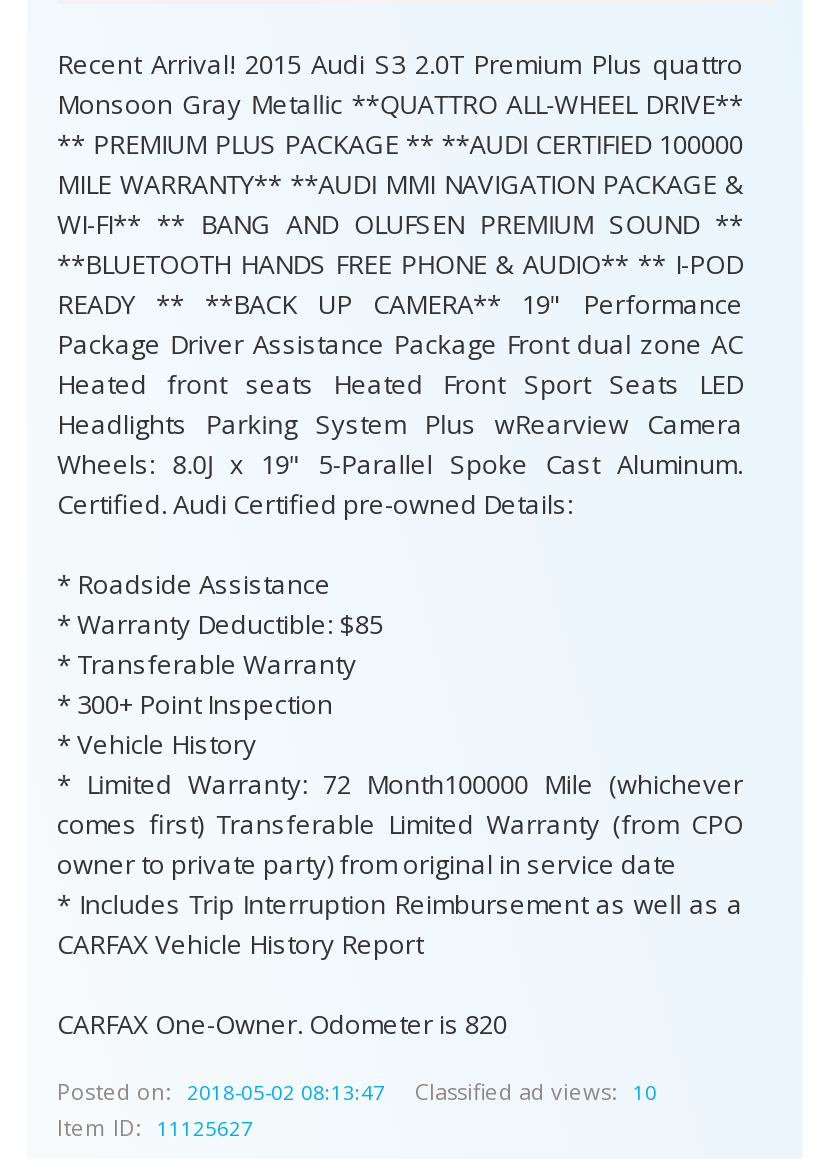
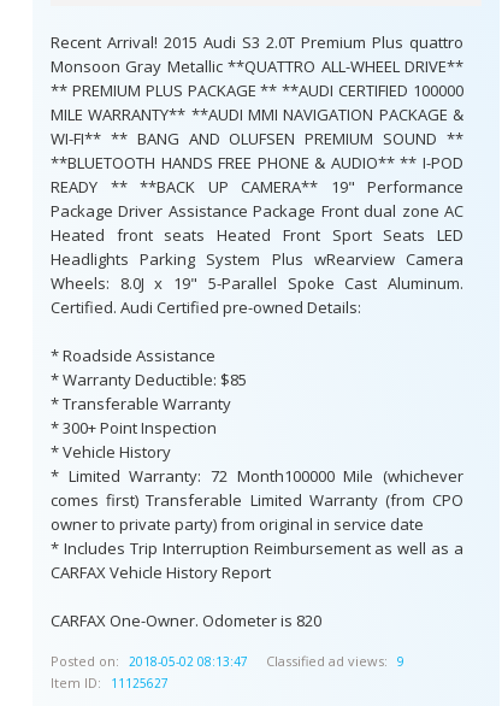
- Classified ad views: 10
+ Classified ad views: 9
